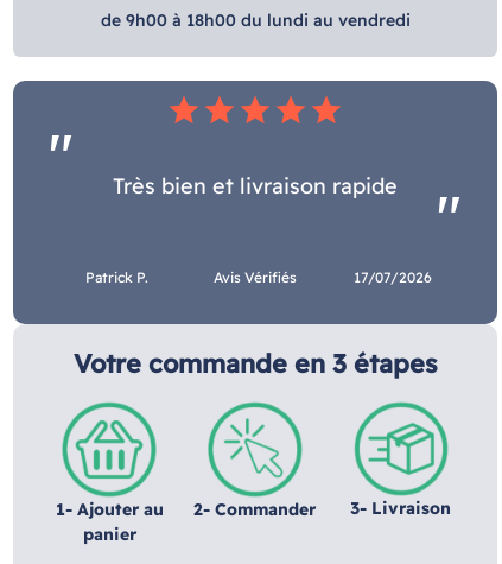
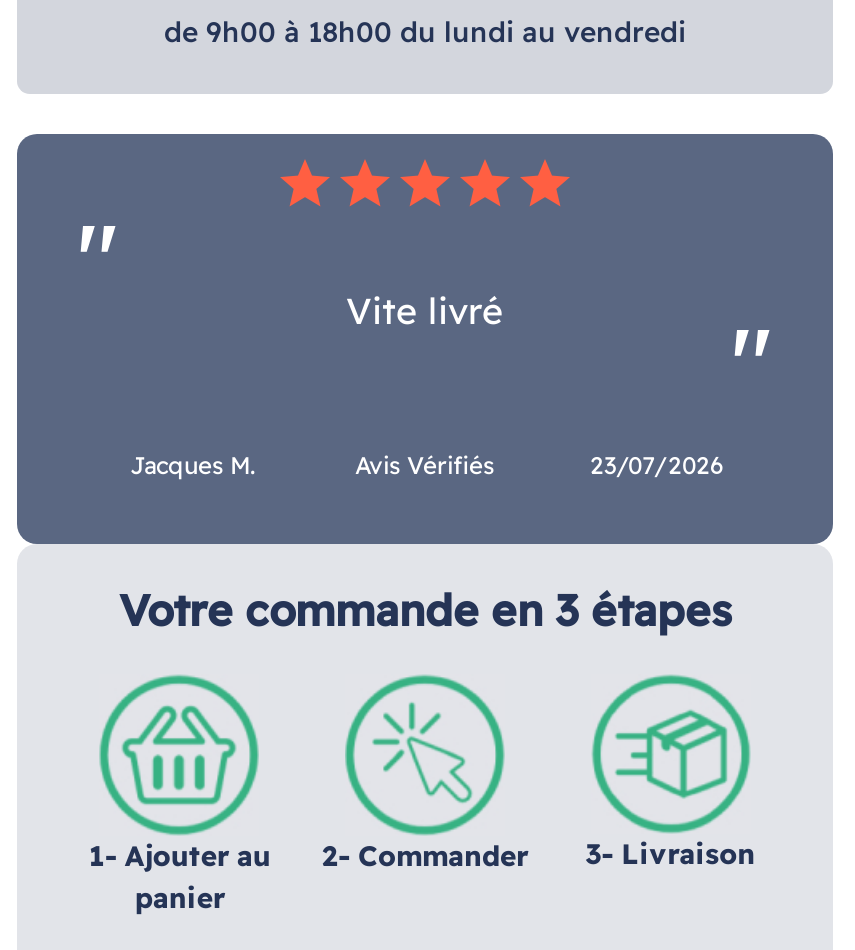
- Très bien et livraison rapide
+ Vite livré

- Patrick P.
+ Jacques M.

- 17/07/2026
+ 23/07/2026
